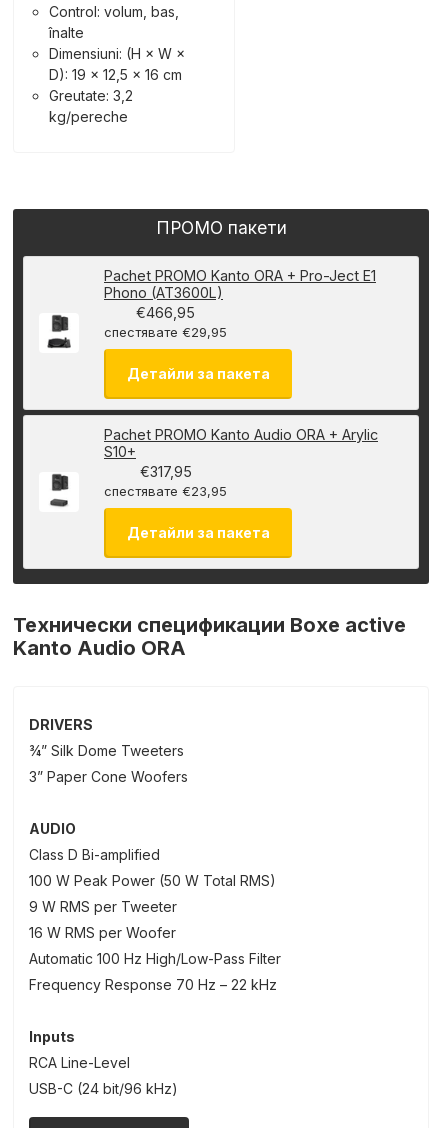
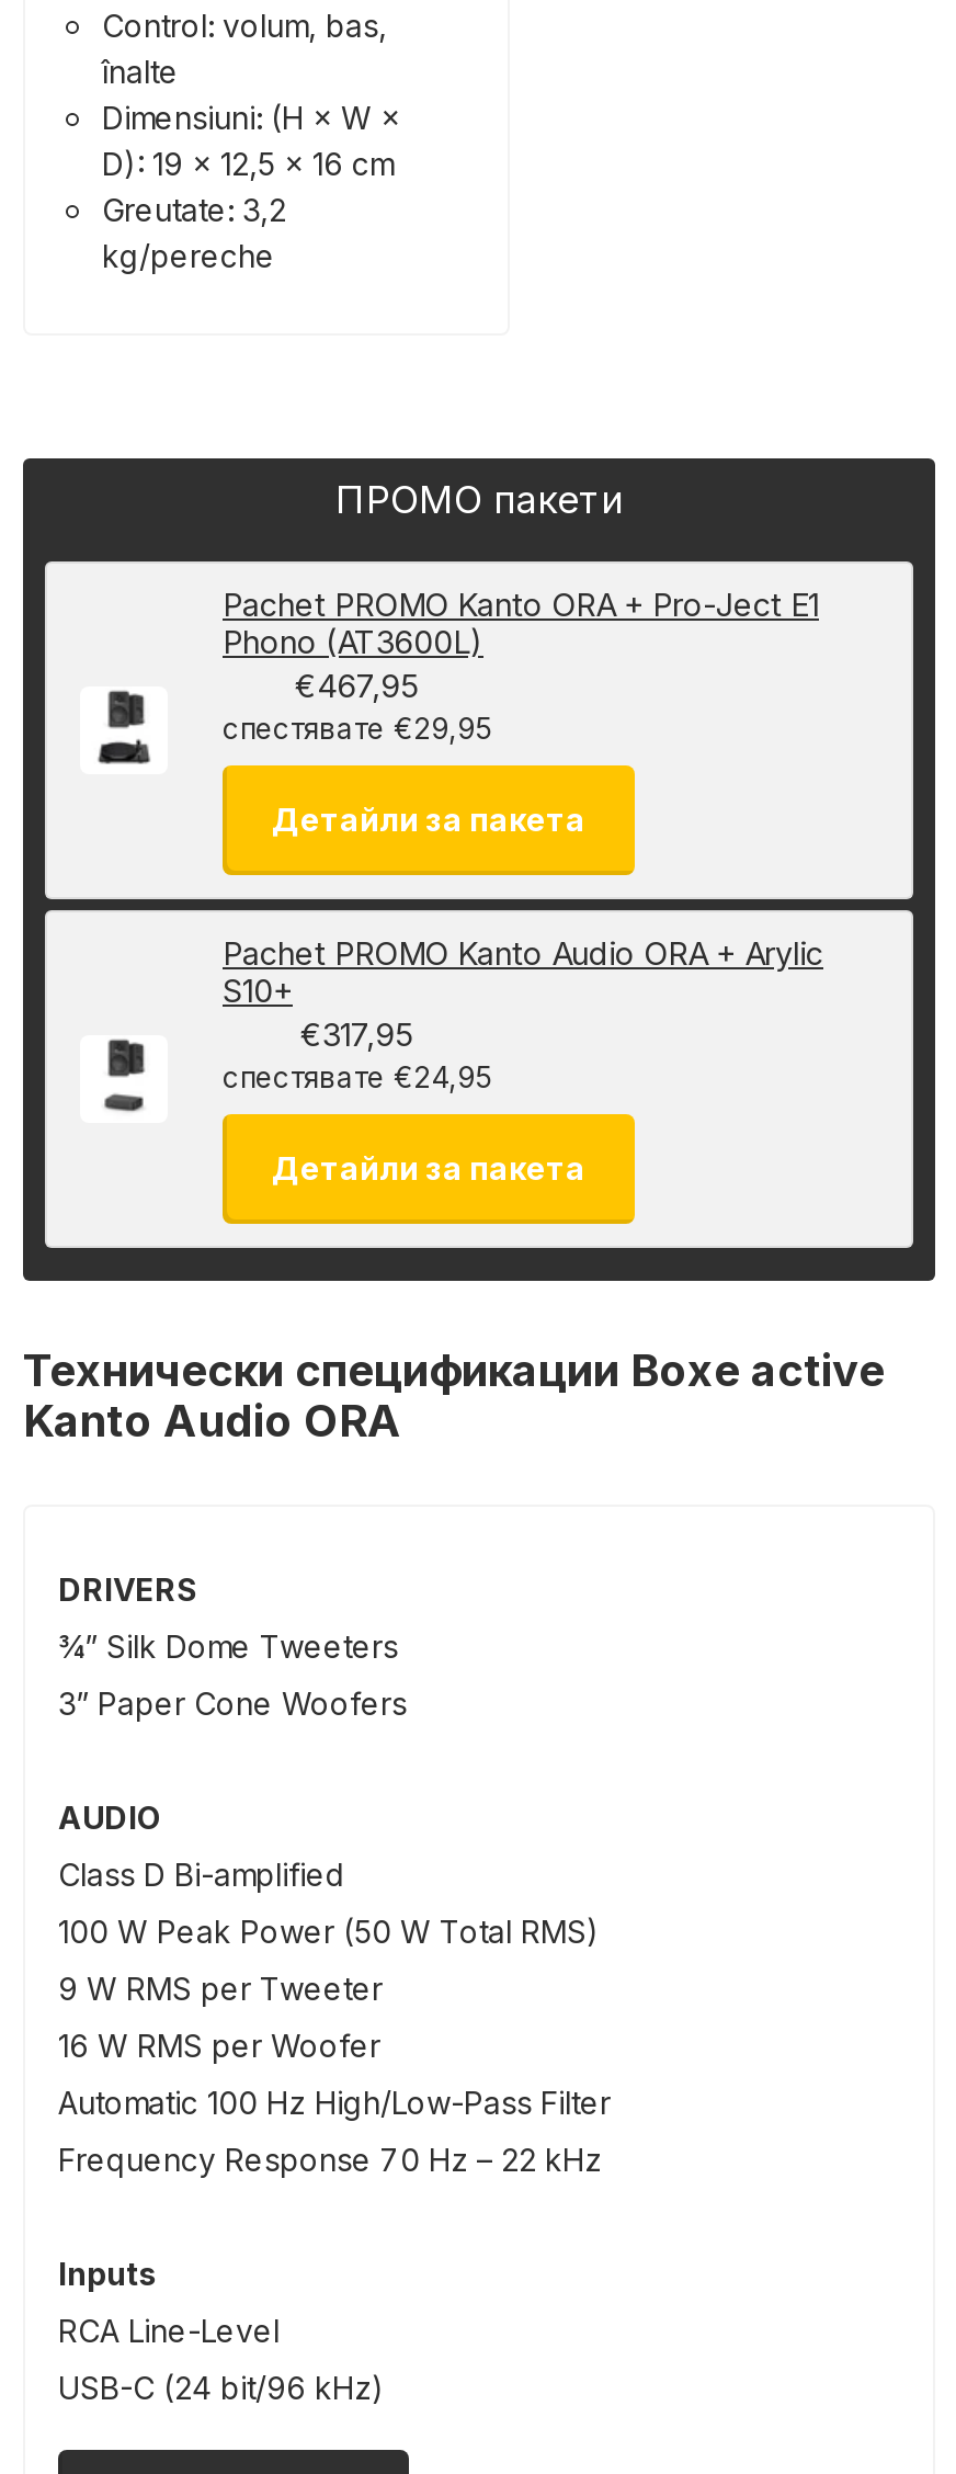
- €466,95
+ €467,95

- спестявате €23,95
+ спестявате €24,95
